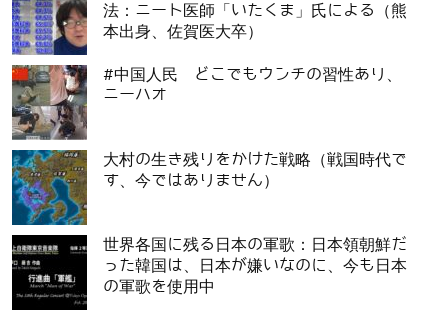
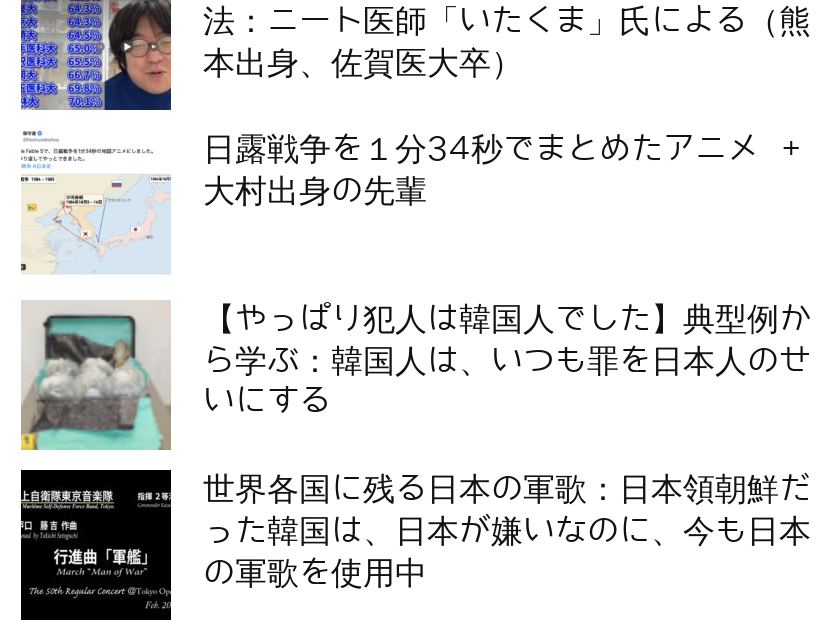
- [image]
- #中国人民 どこでもウンチの習性あり、
- ニーハオ
+ [image]
+ 日露戦争を１分34秒でまとめたアニメ +
+ 大村出身の先輩

- [image]
- 大村の生き残りをかけた戦略（戦国時代で
- す、今ではありません）
+ [image]
+ 【やっぱり犯人は韓国人でした】典型例か
+ ら学ぶ：韓国人は、いつも罪を日本人のせ
+ いにする
